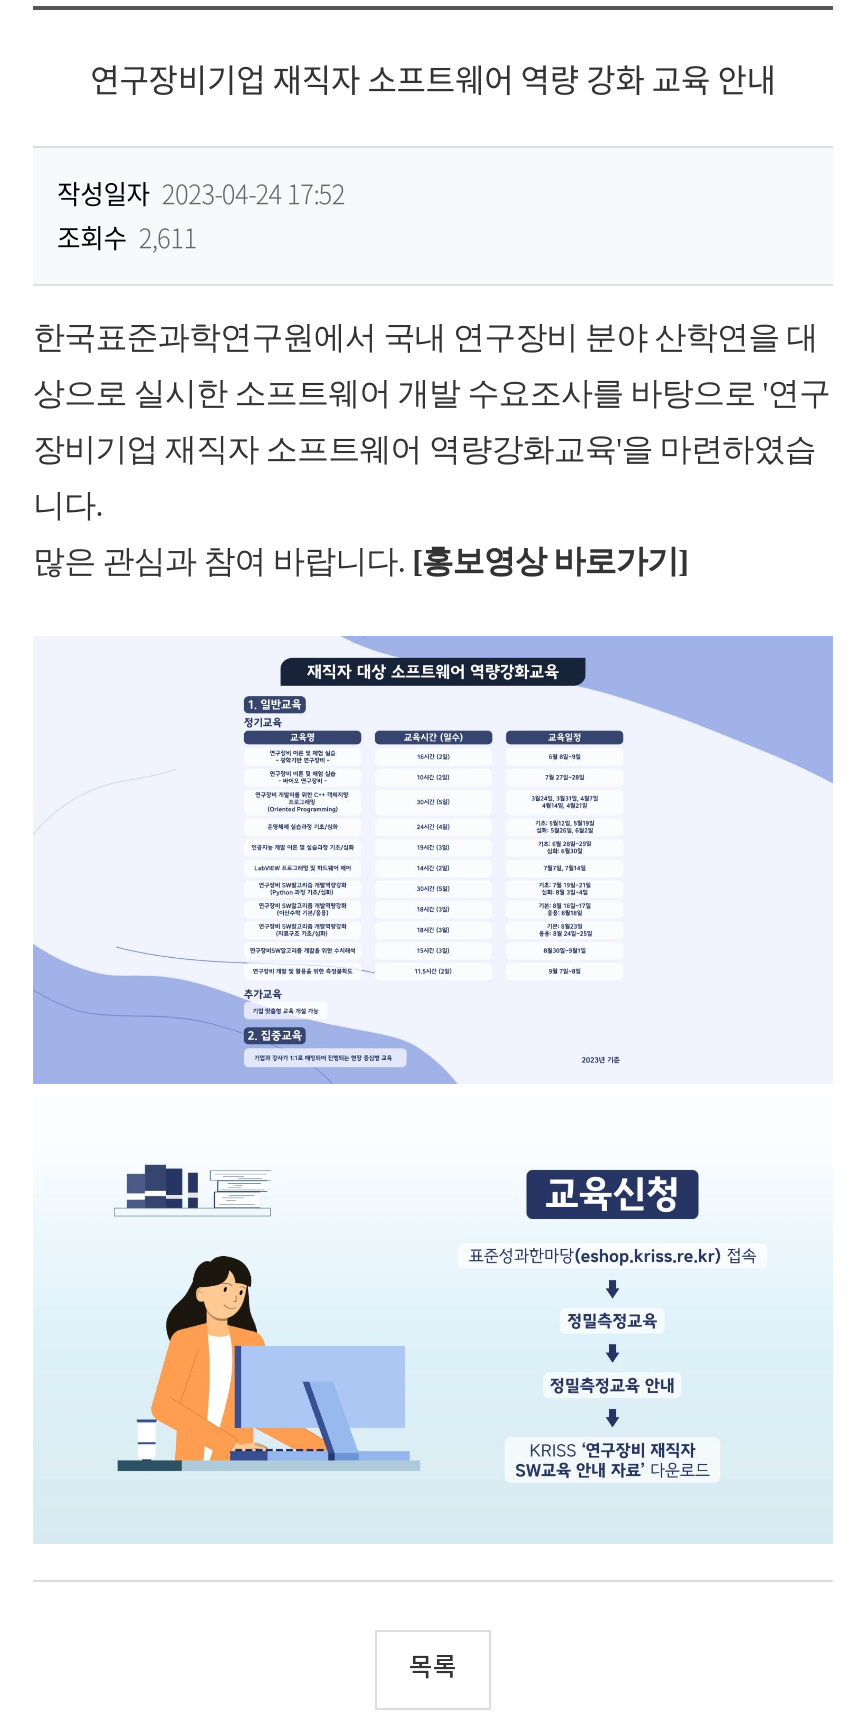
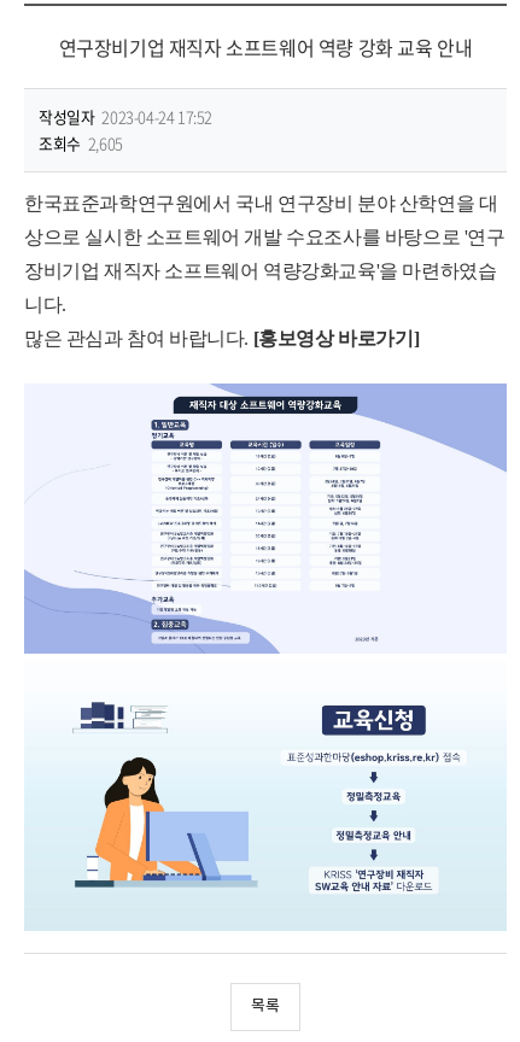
- 조회수 2,611
+ 조회수 2,605
